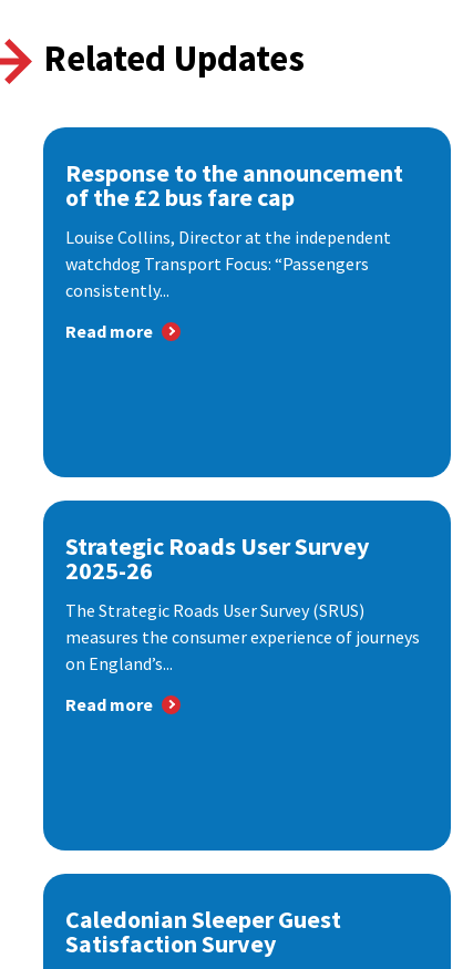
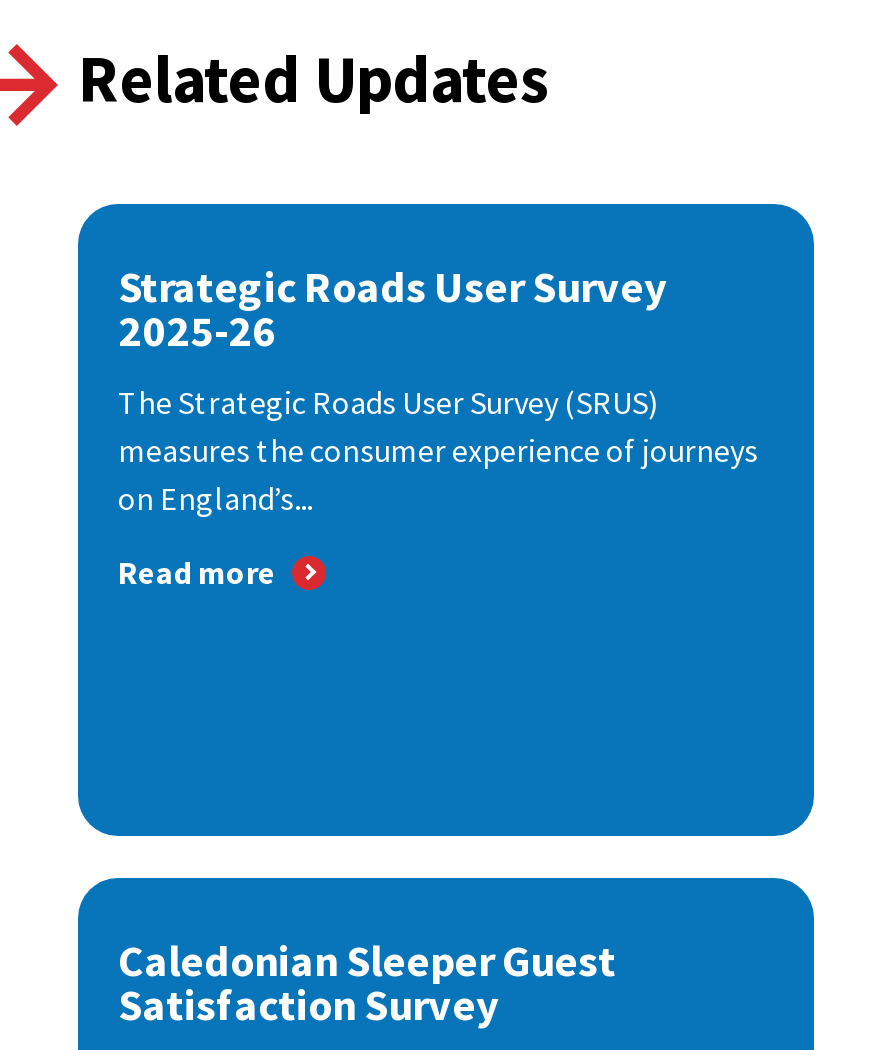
- Response to the announcement
- of the £2 bus fare cap
- Louise Collins, Director at the independent
- watchdog Transport Focus: “Passengers
- consistently...
- Read more
